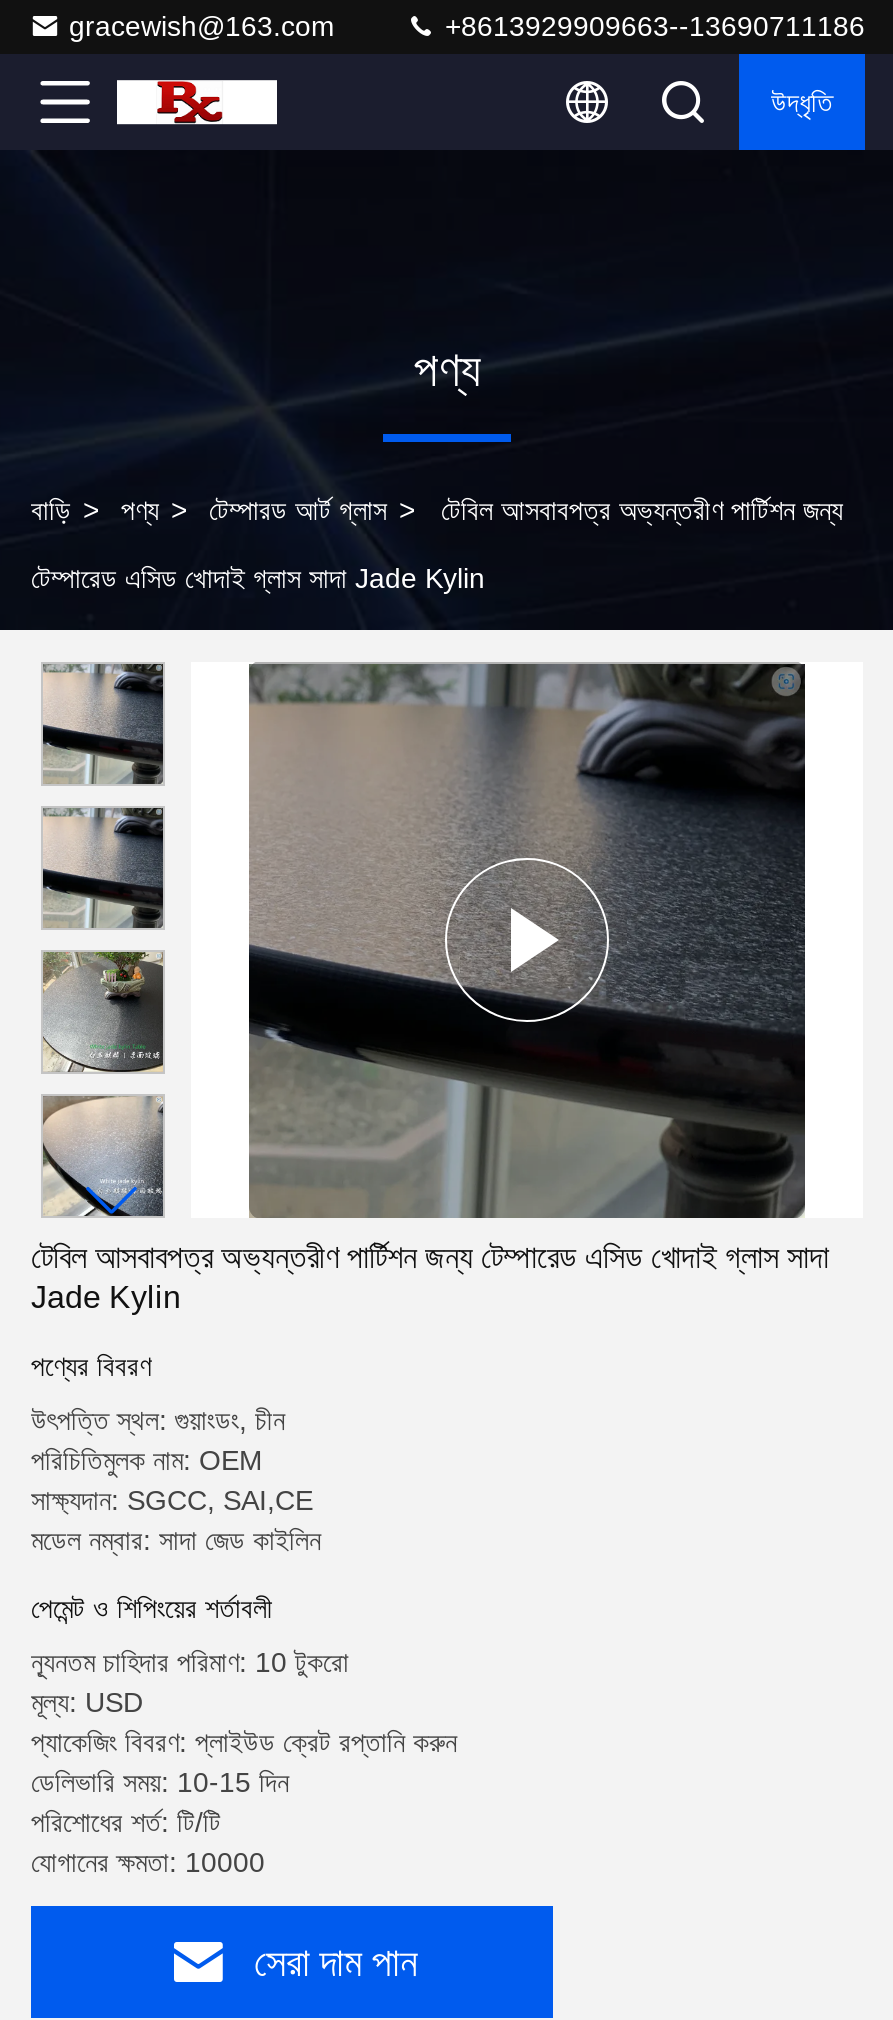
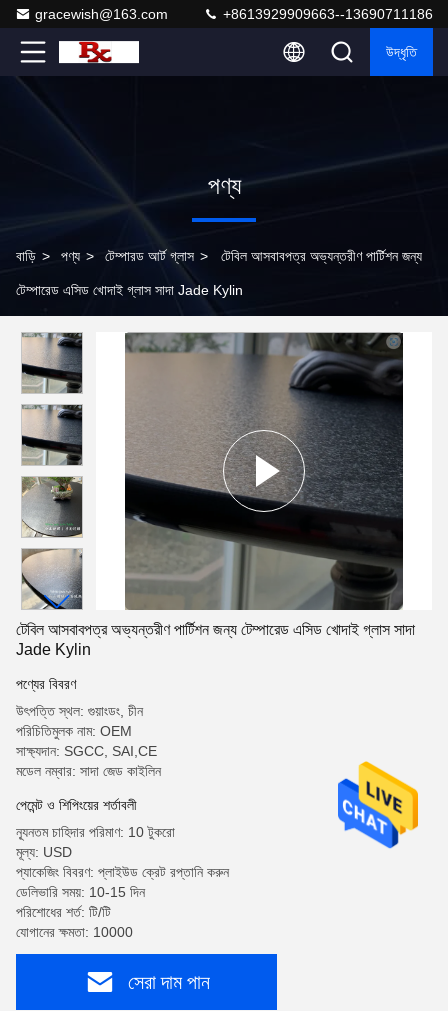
+ [image]
